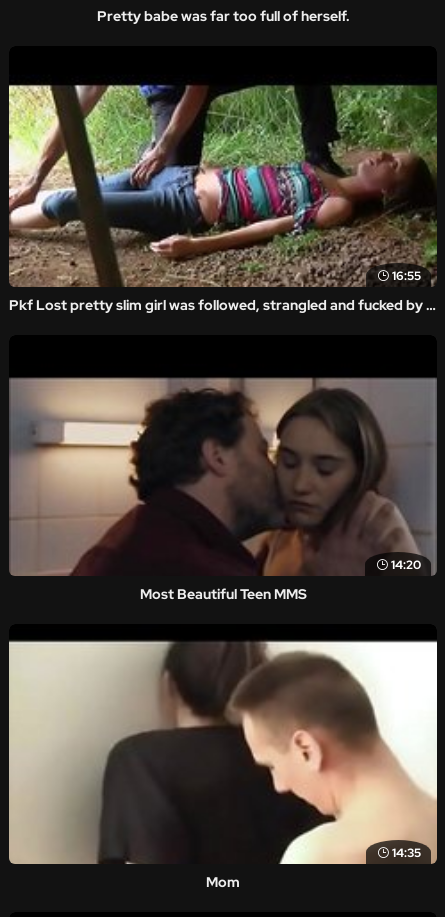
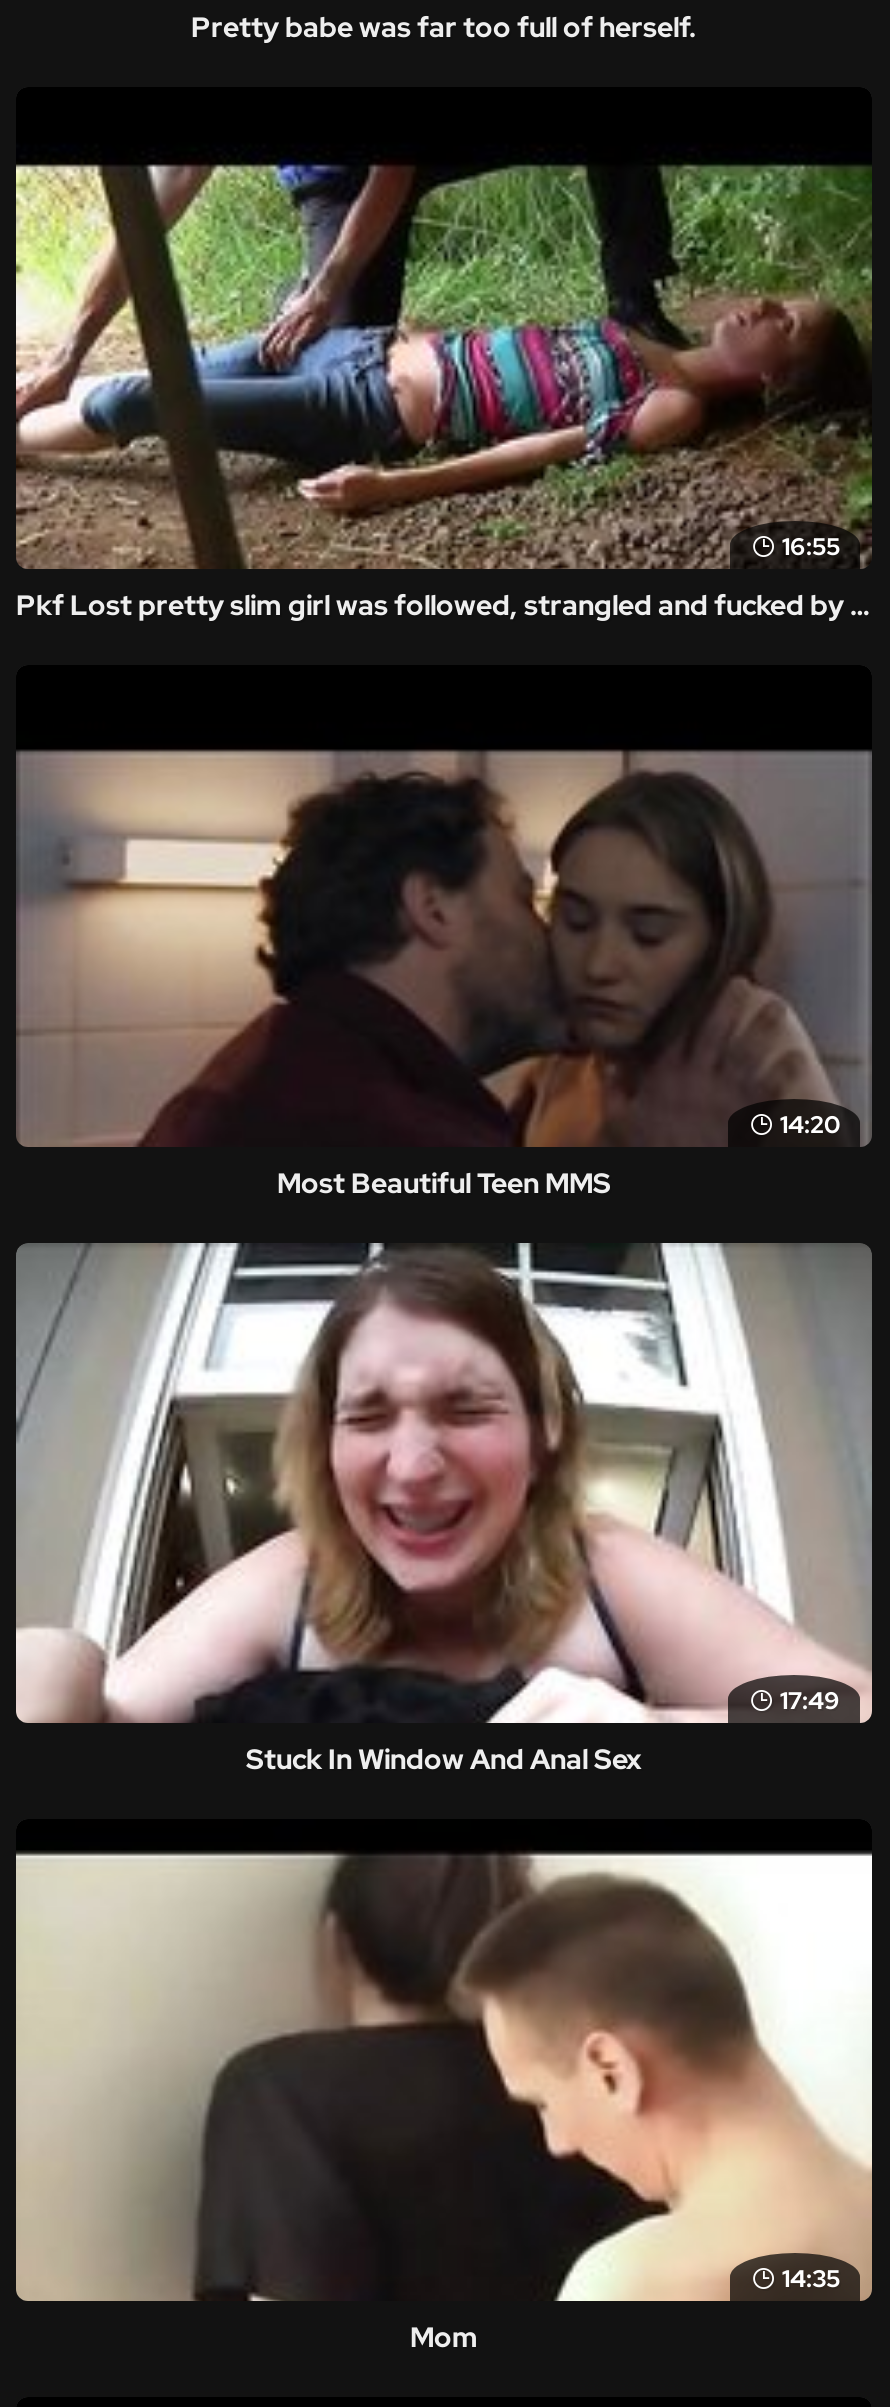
+ [image]
+ 17:49
+ Stuck In Window And Anal Sex
